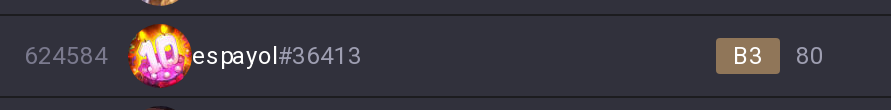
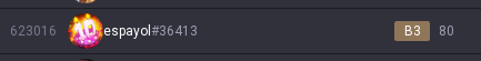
- 624584
+ 623016
